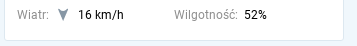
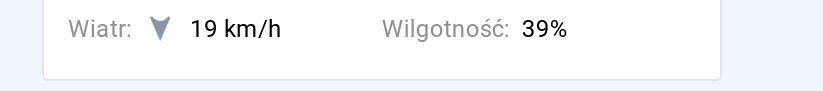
- 16 km/h
- Wilgotność: 52%
+ 19 km/h
+ Wilgotność: 39%
